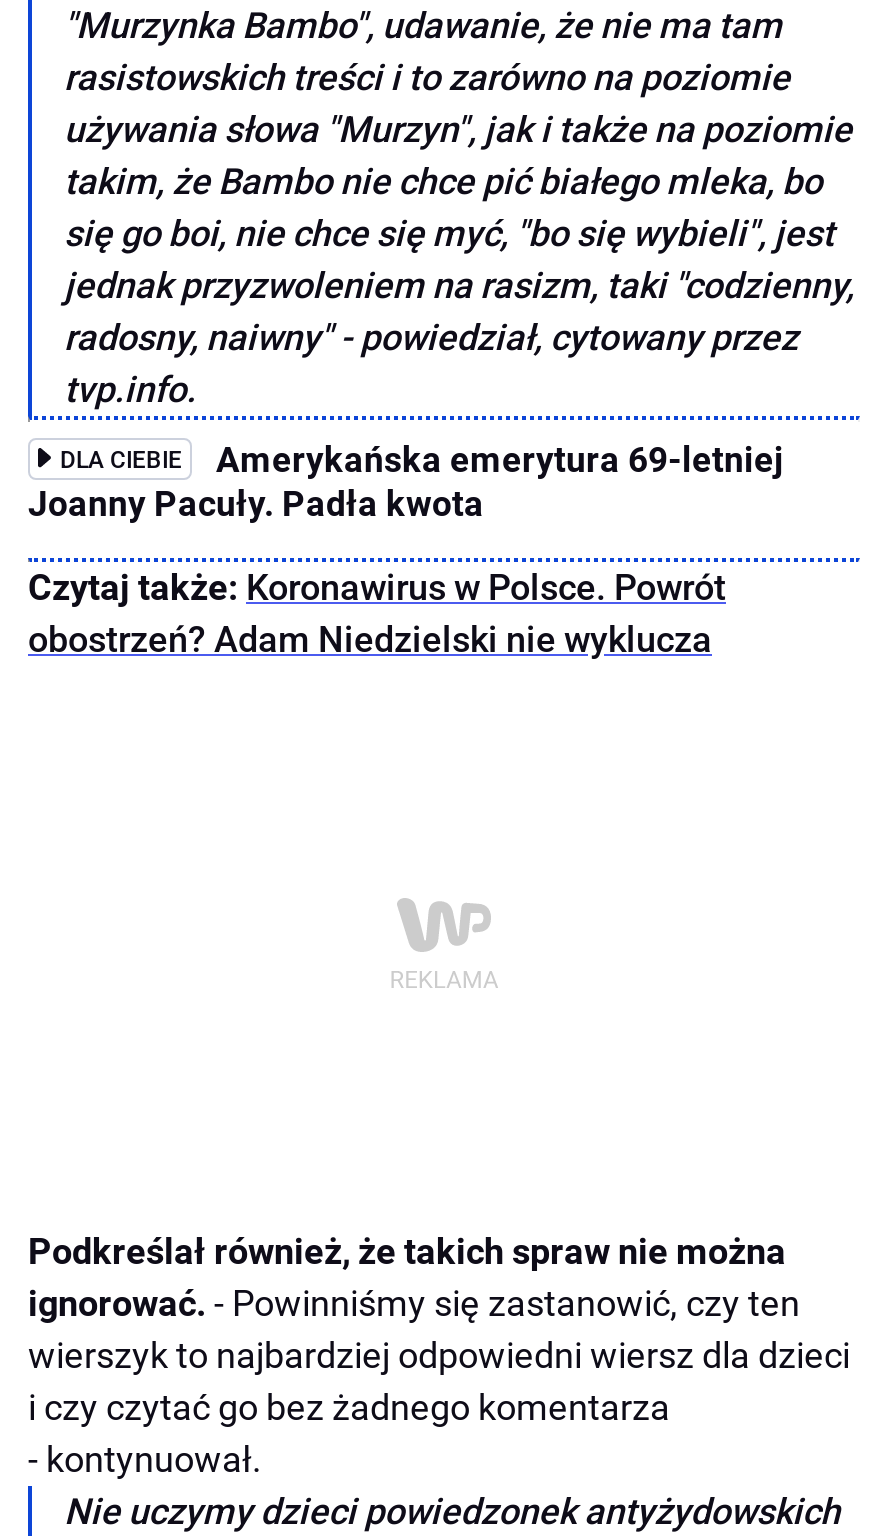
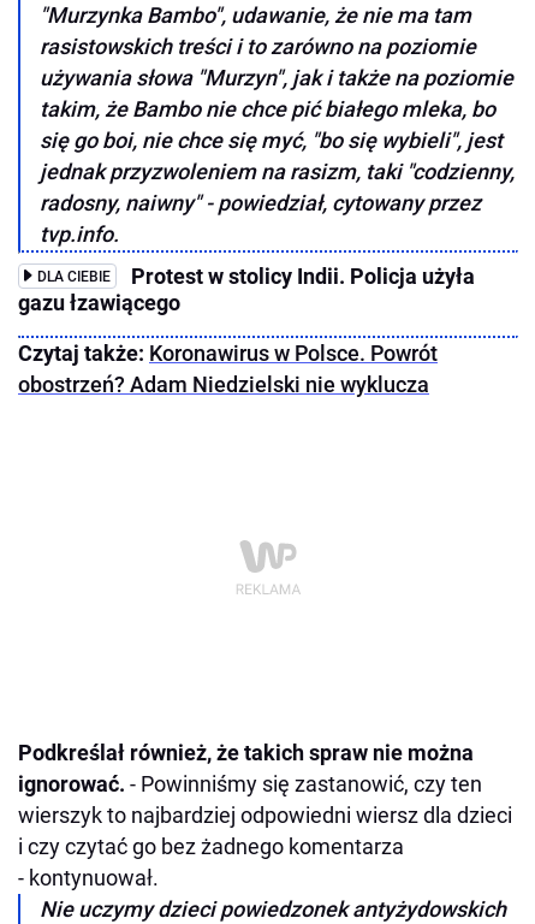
- Amerykańska emerytura 69-letniej
- Joanny Pacuły. Padła kwota
+ Protest w stolicy Indii. Policja użyła
+ gazu łzawiącego
